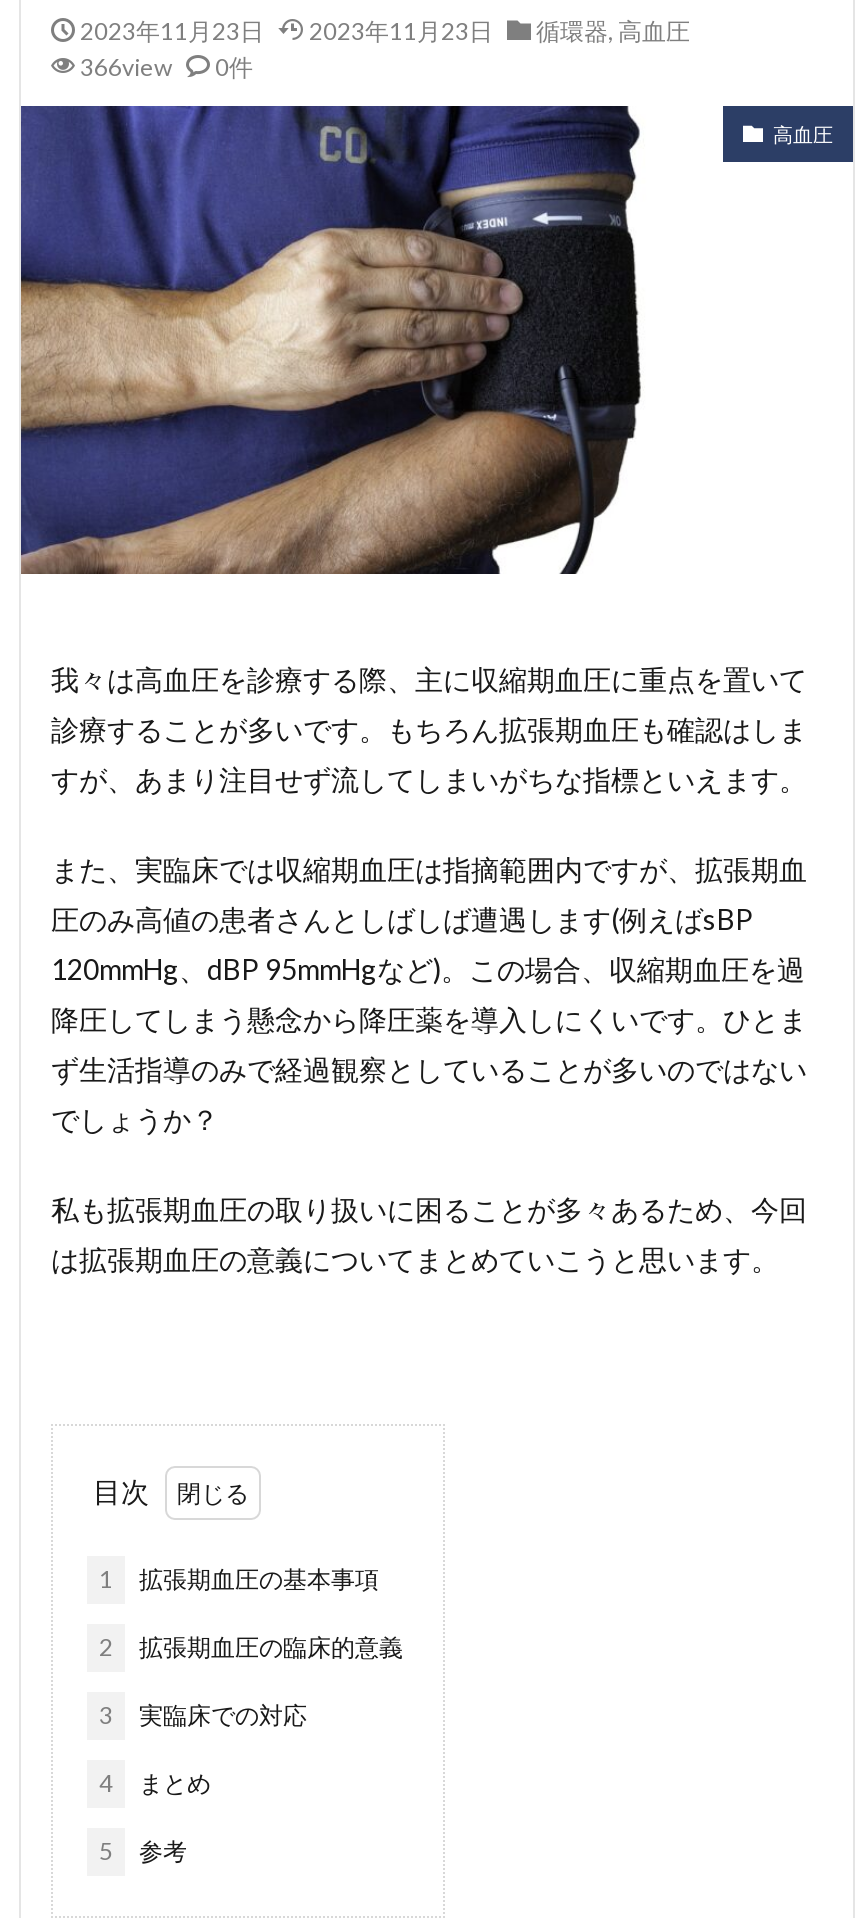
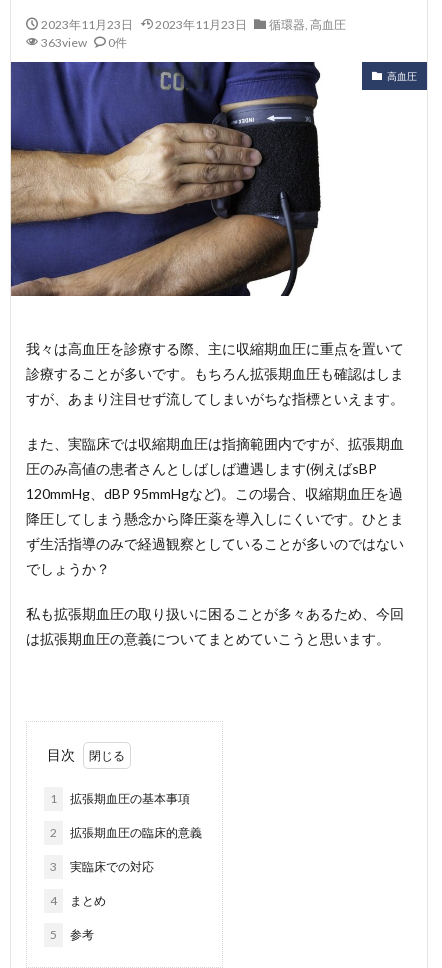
- 366view 0件
+ 363view 0件
